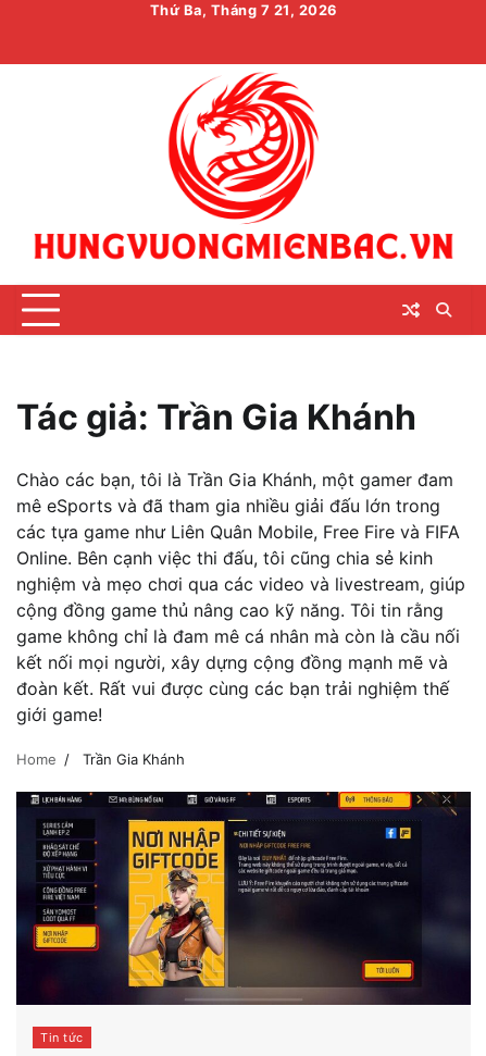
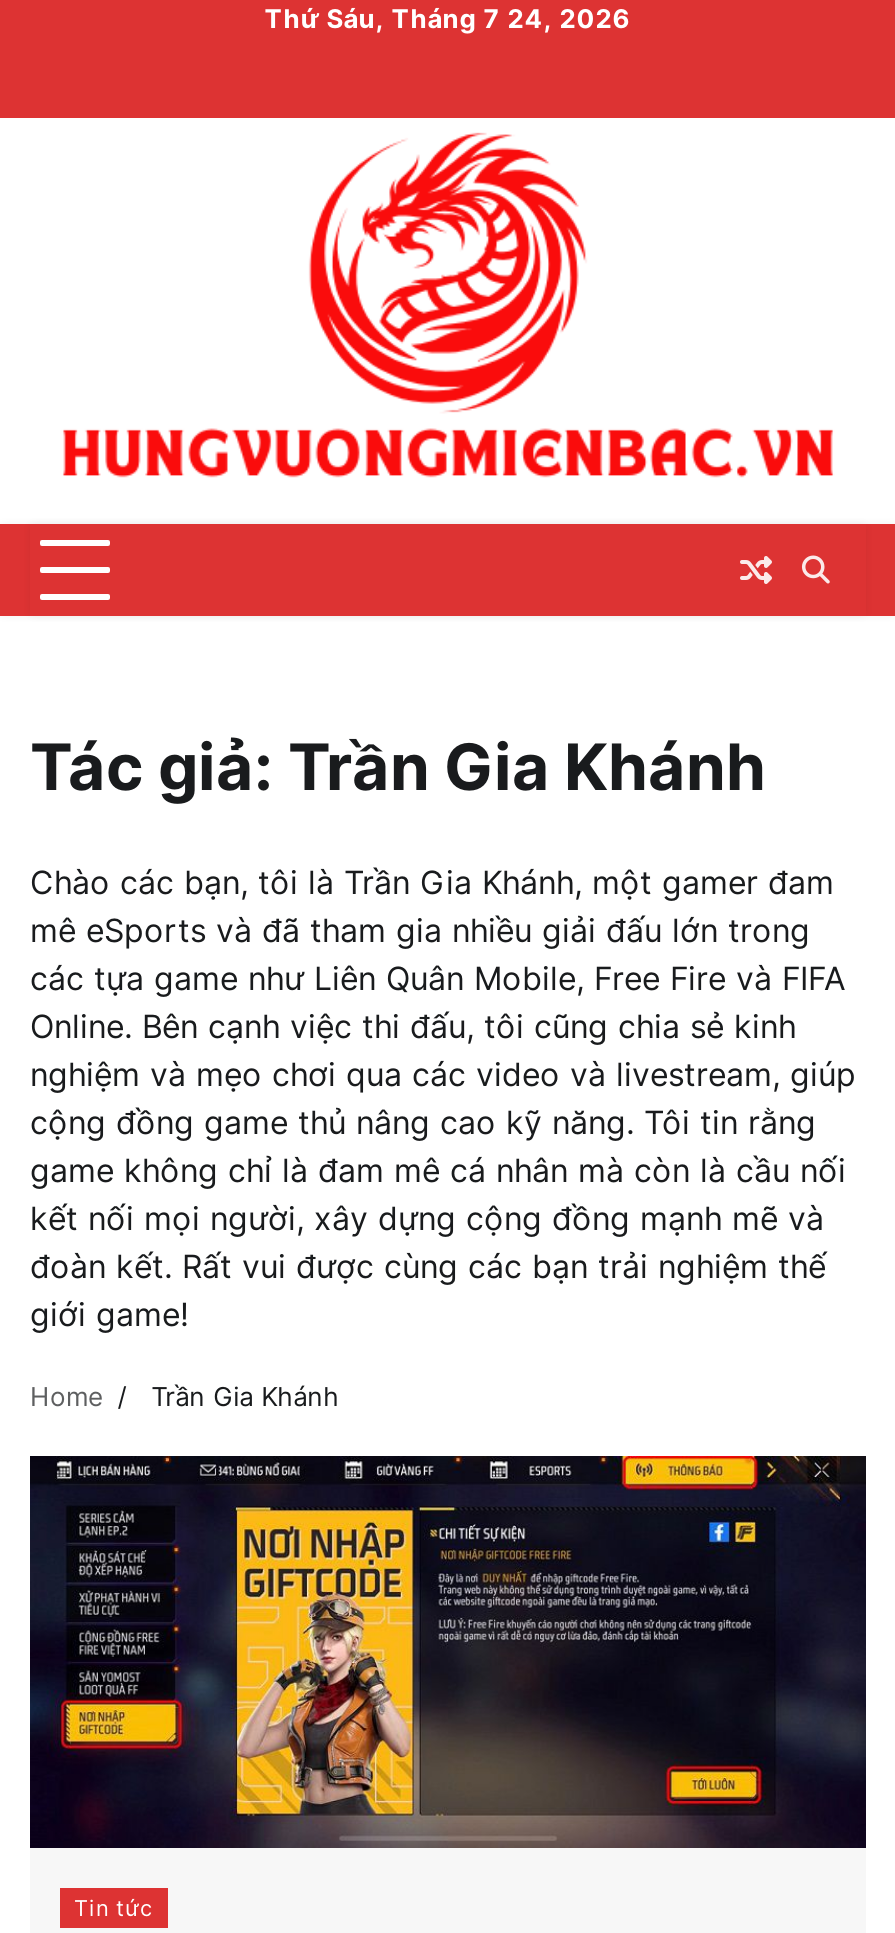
- Thứ Ba, Tháng 7 21, 2026
+ Thứ Sáu, Tháng 7 24, 2026
